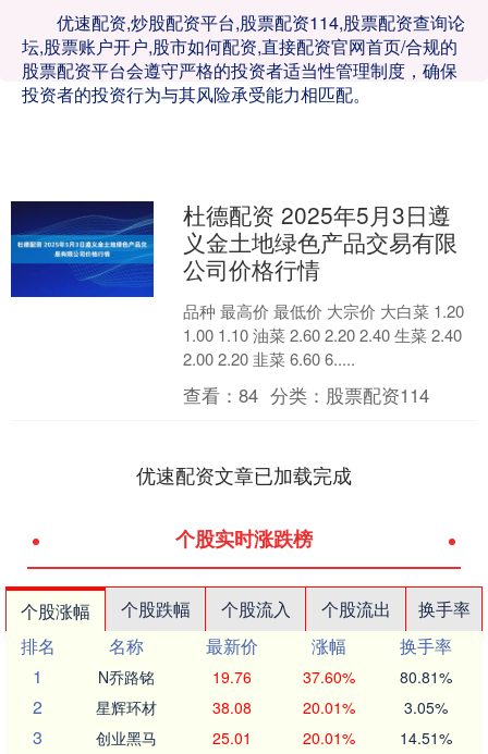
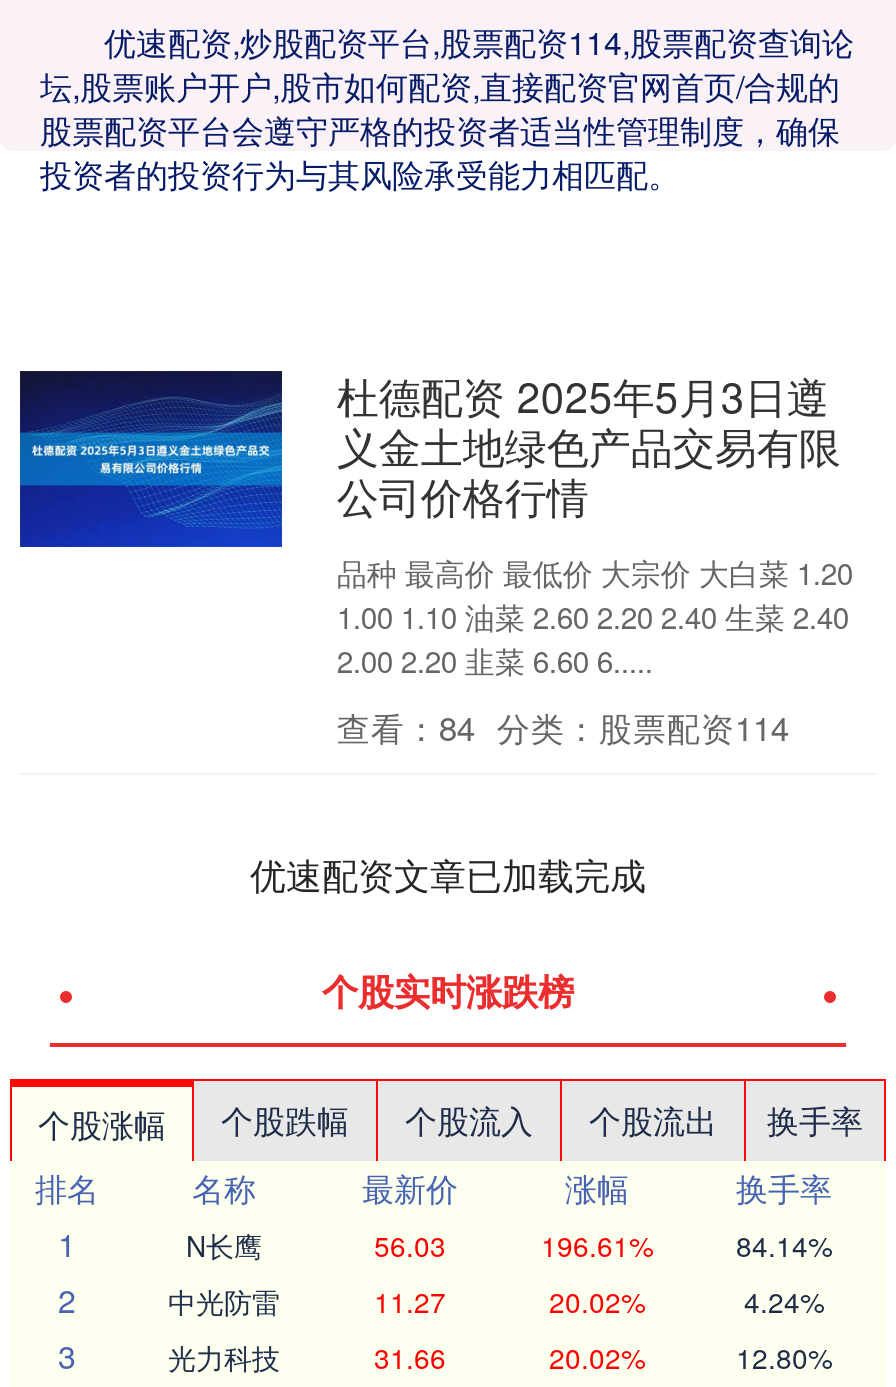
- N乔路铭
- 19.76
- 37.60%
- 80.81%
+ N长鹰
+ 56.03
+ 196.61%
+ 84.14%

- 星辉环材
- 38.08
- 20.01%
- 3.05%
+ 中光防雷
+ 11.27
+ 20.02%
+ 4.24%

- 创业黑马
- 25.01
- 20.01%
- 14.51%
+ 光力科技
+ 31.66
+ 20.02%
+ 12.80%
